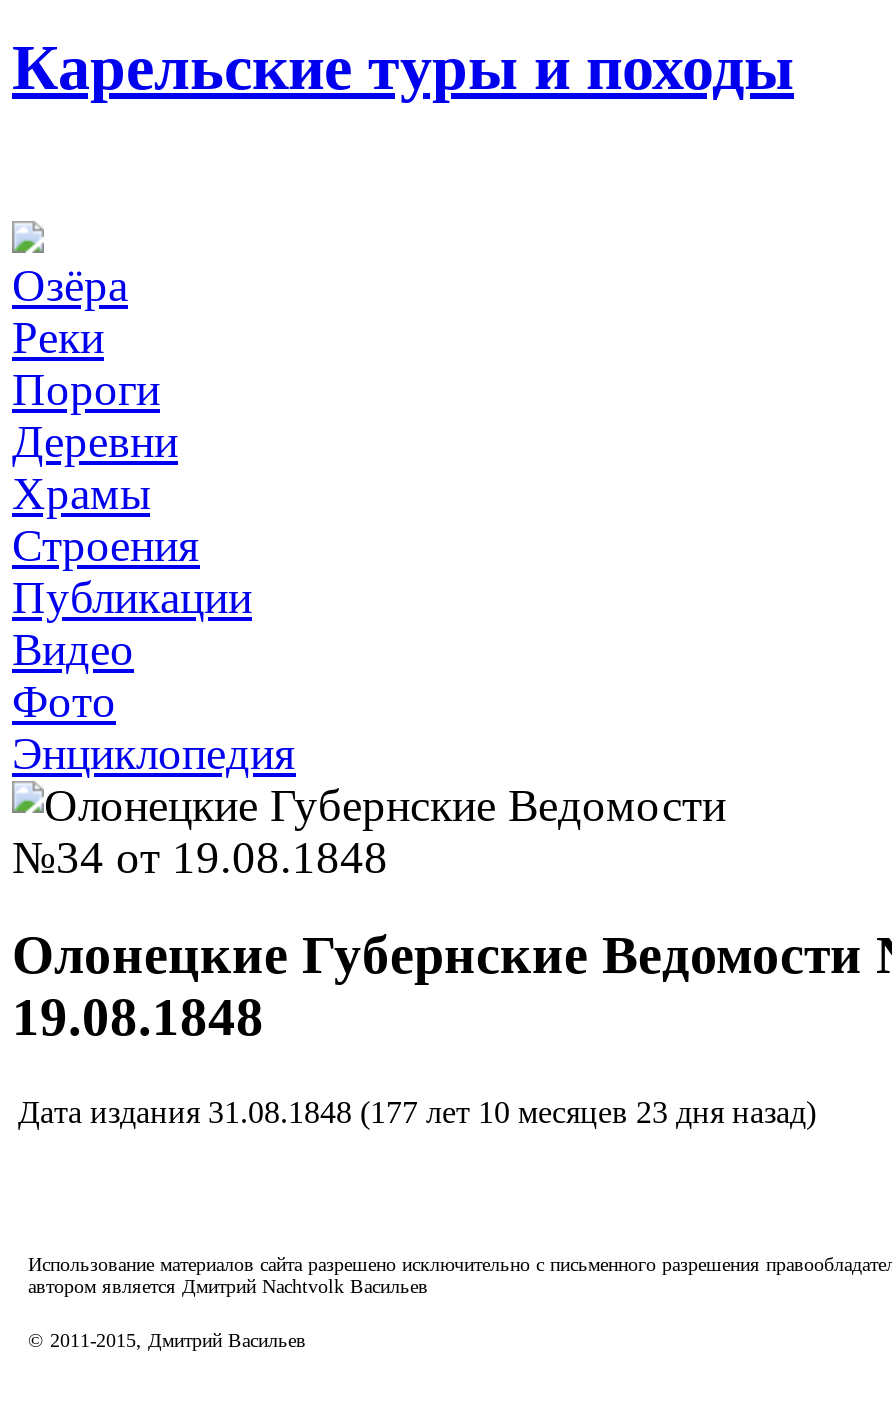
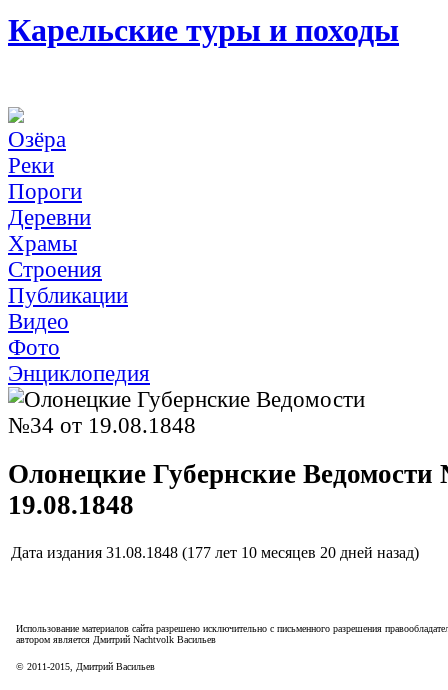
- Дата издания 31.08.1848 (177 лет 10 месяцев 23 дня назад)
+ Дата издания 31.08.1848 (177 лет 10 месяцев 20 дней назад)
